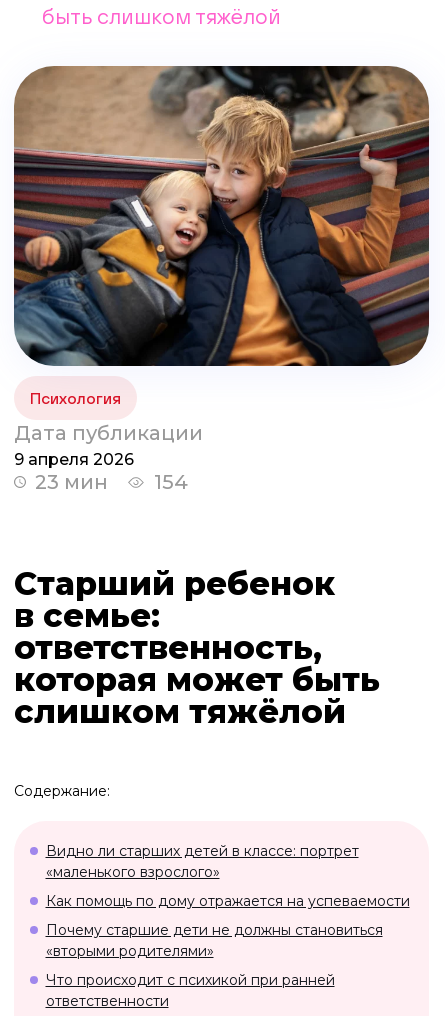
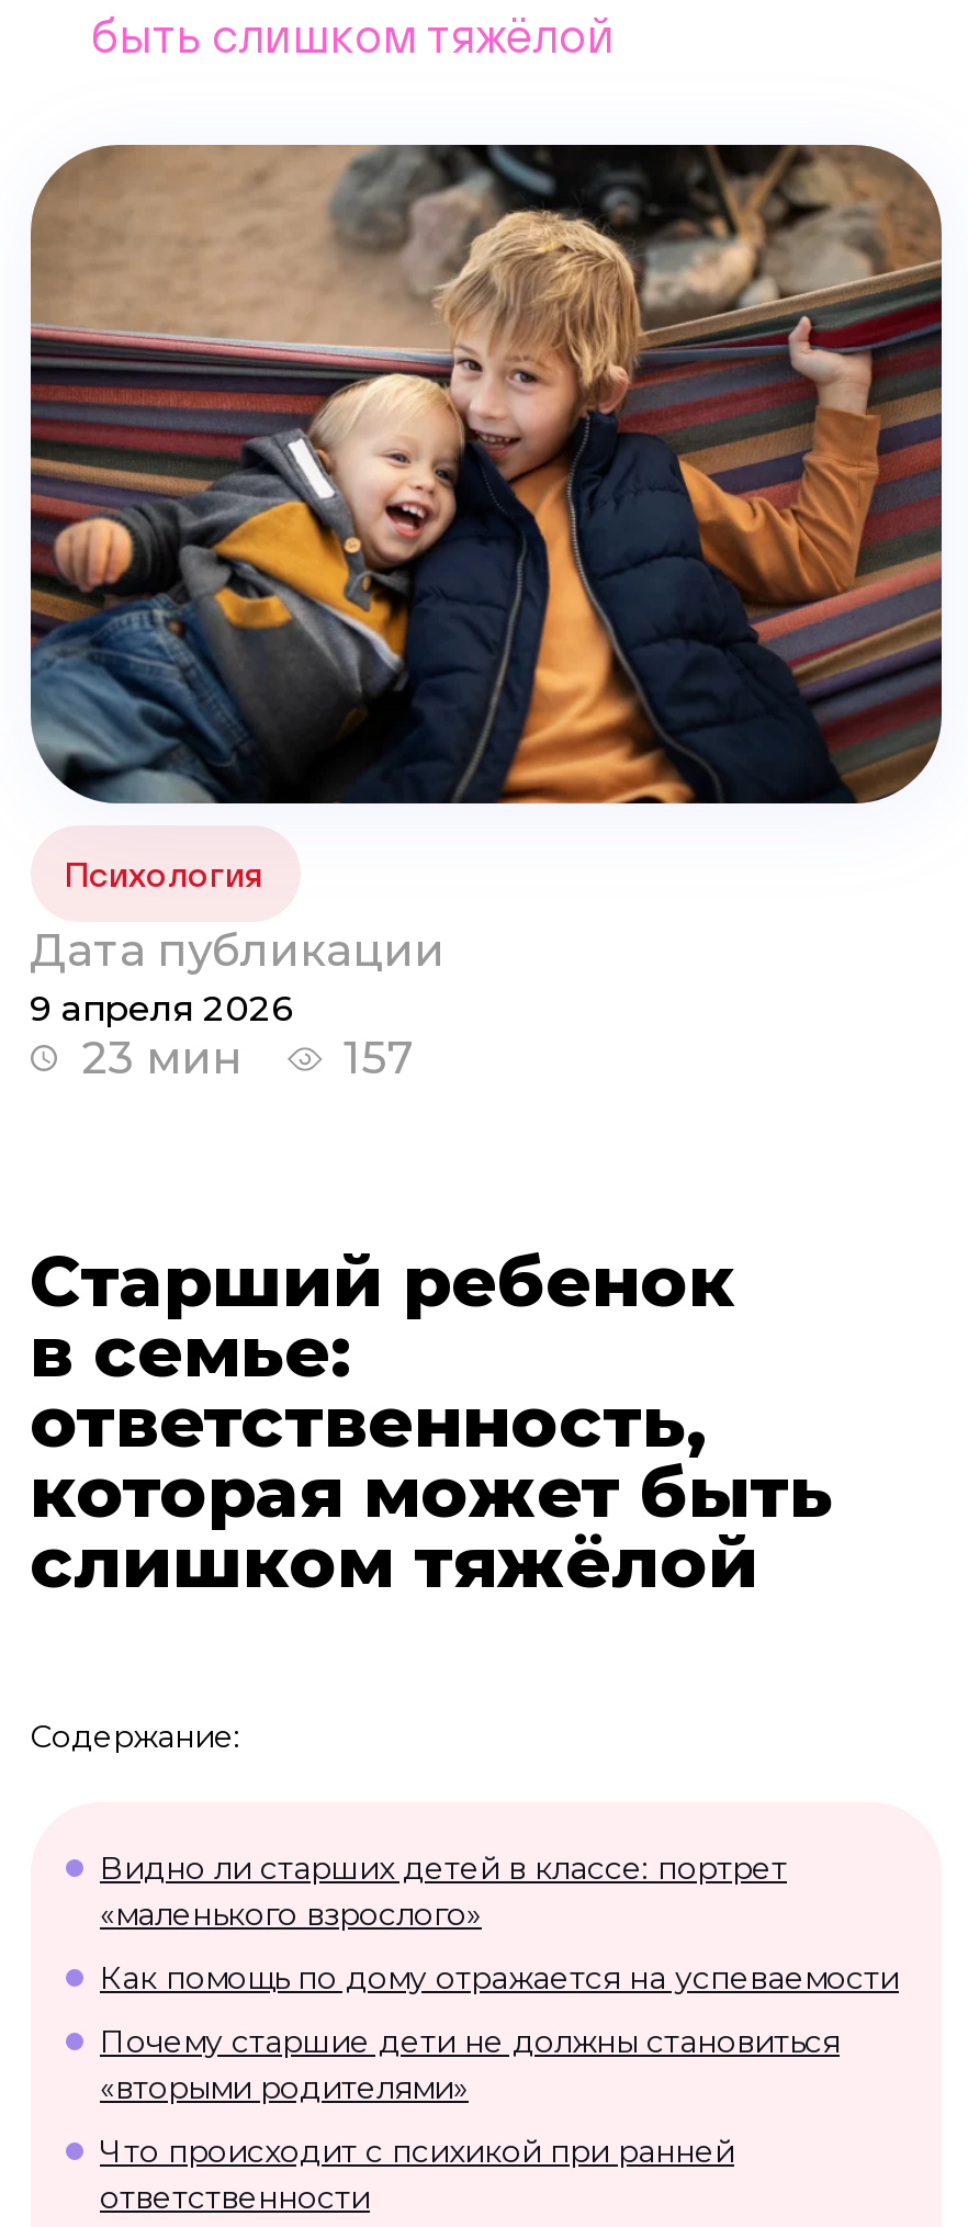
- 23 мин 154
+ 23 мин 157
